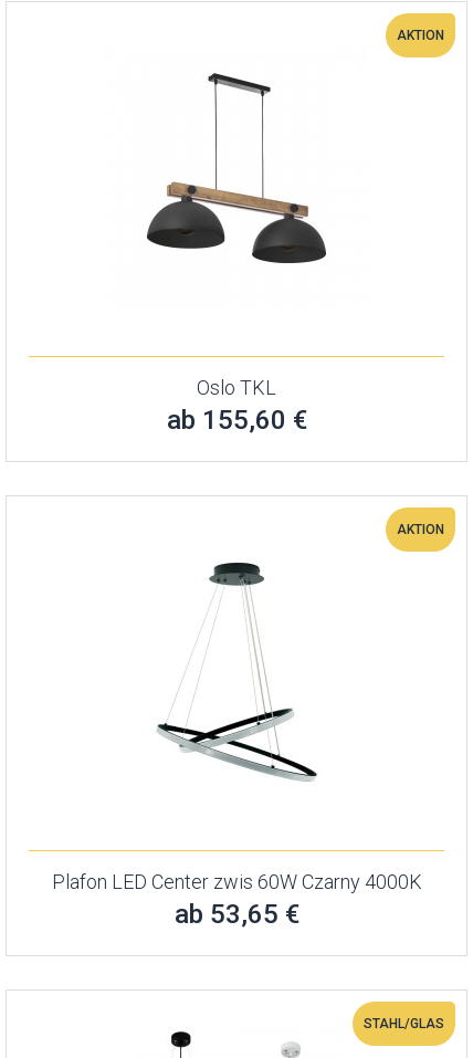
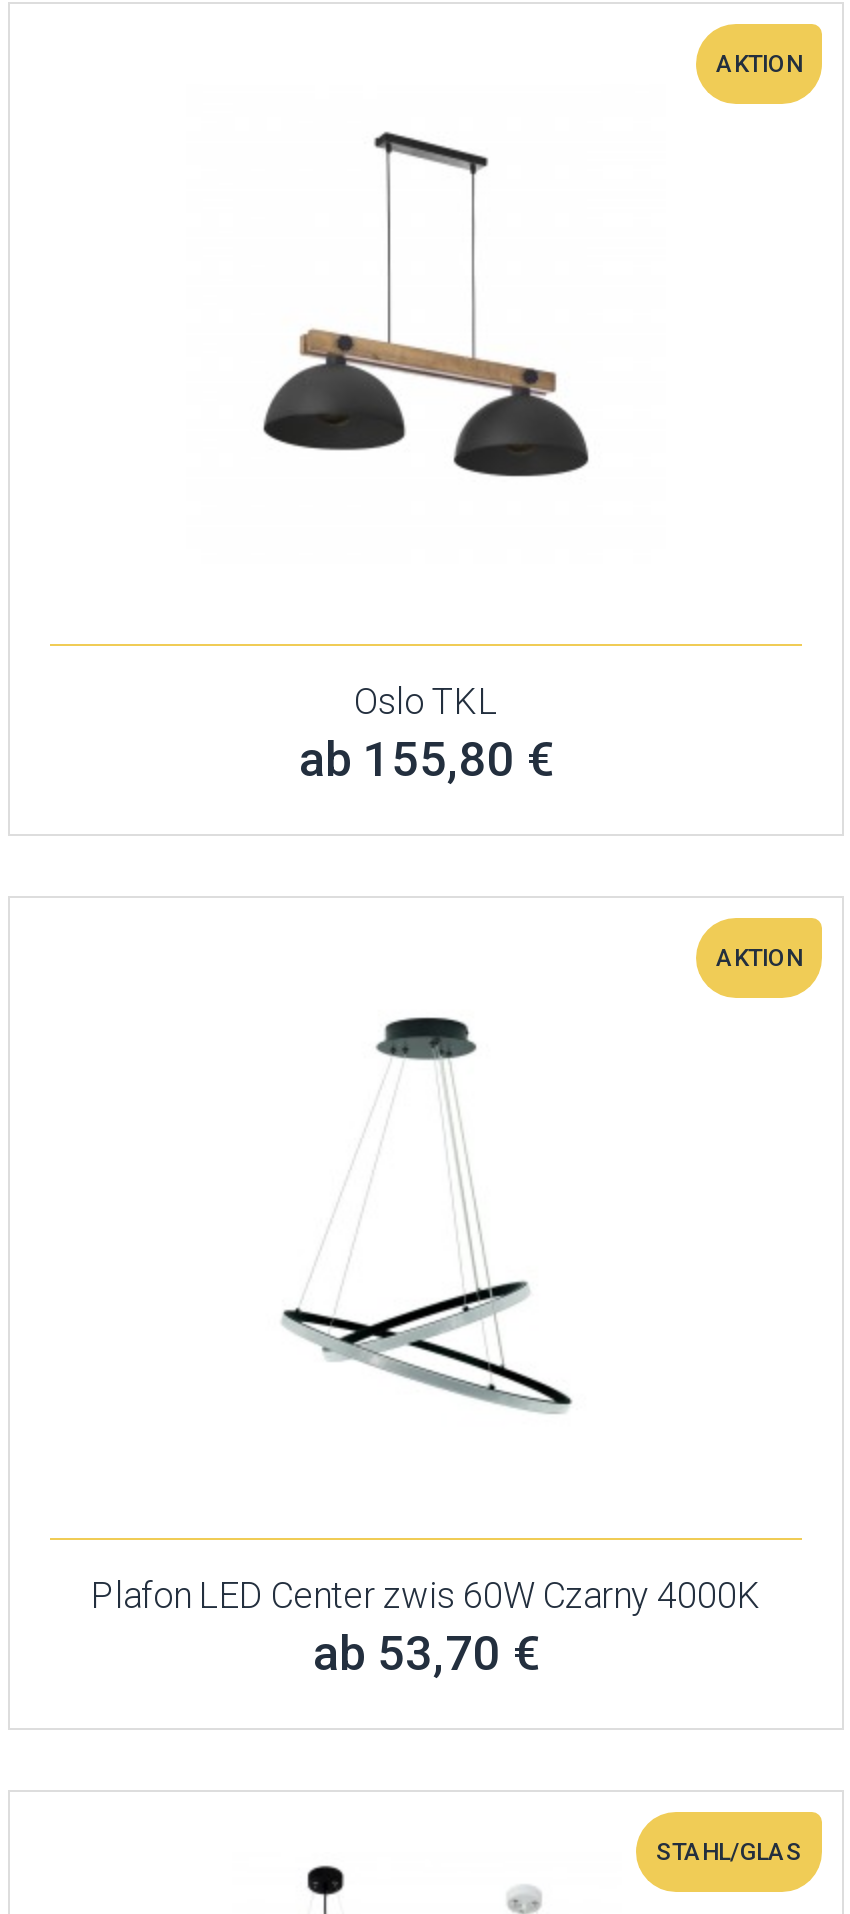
- ab 155,60 €
+ ab 155,80 €

- ab 53,65 €
+ ab 53,70 €
